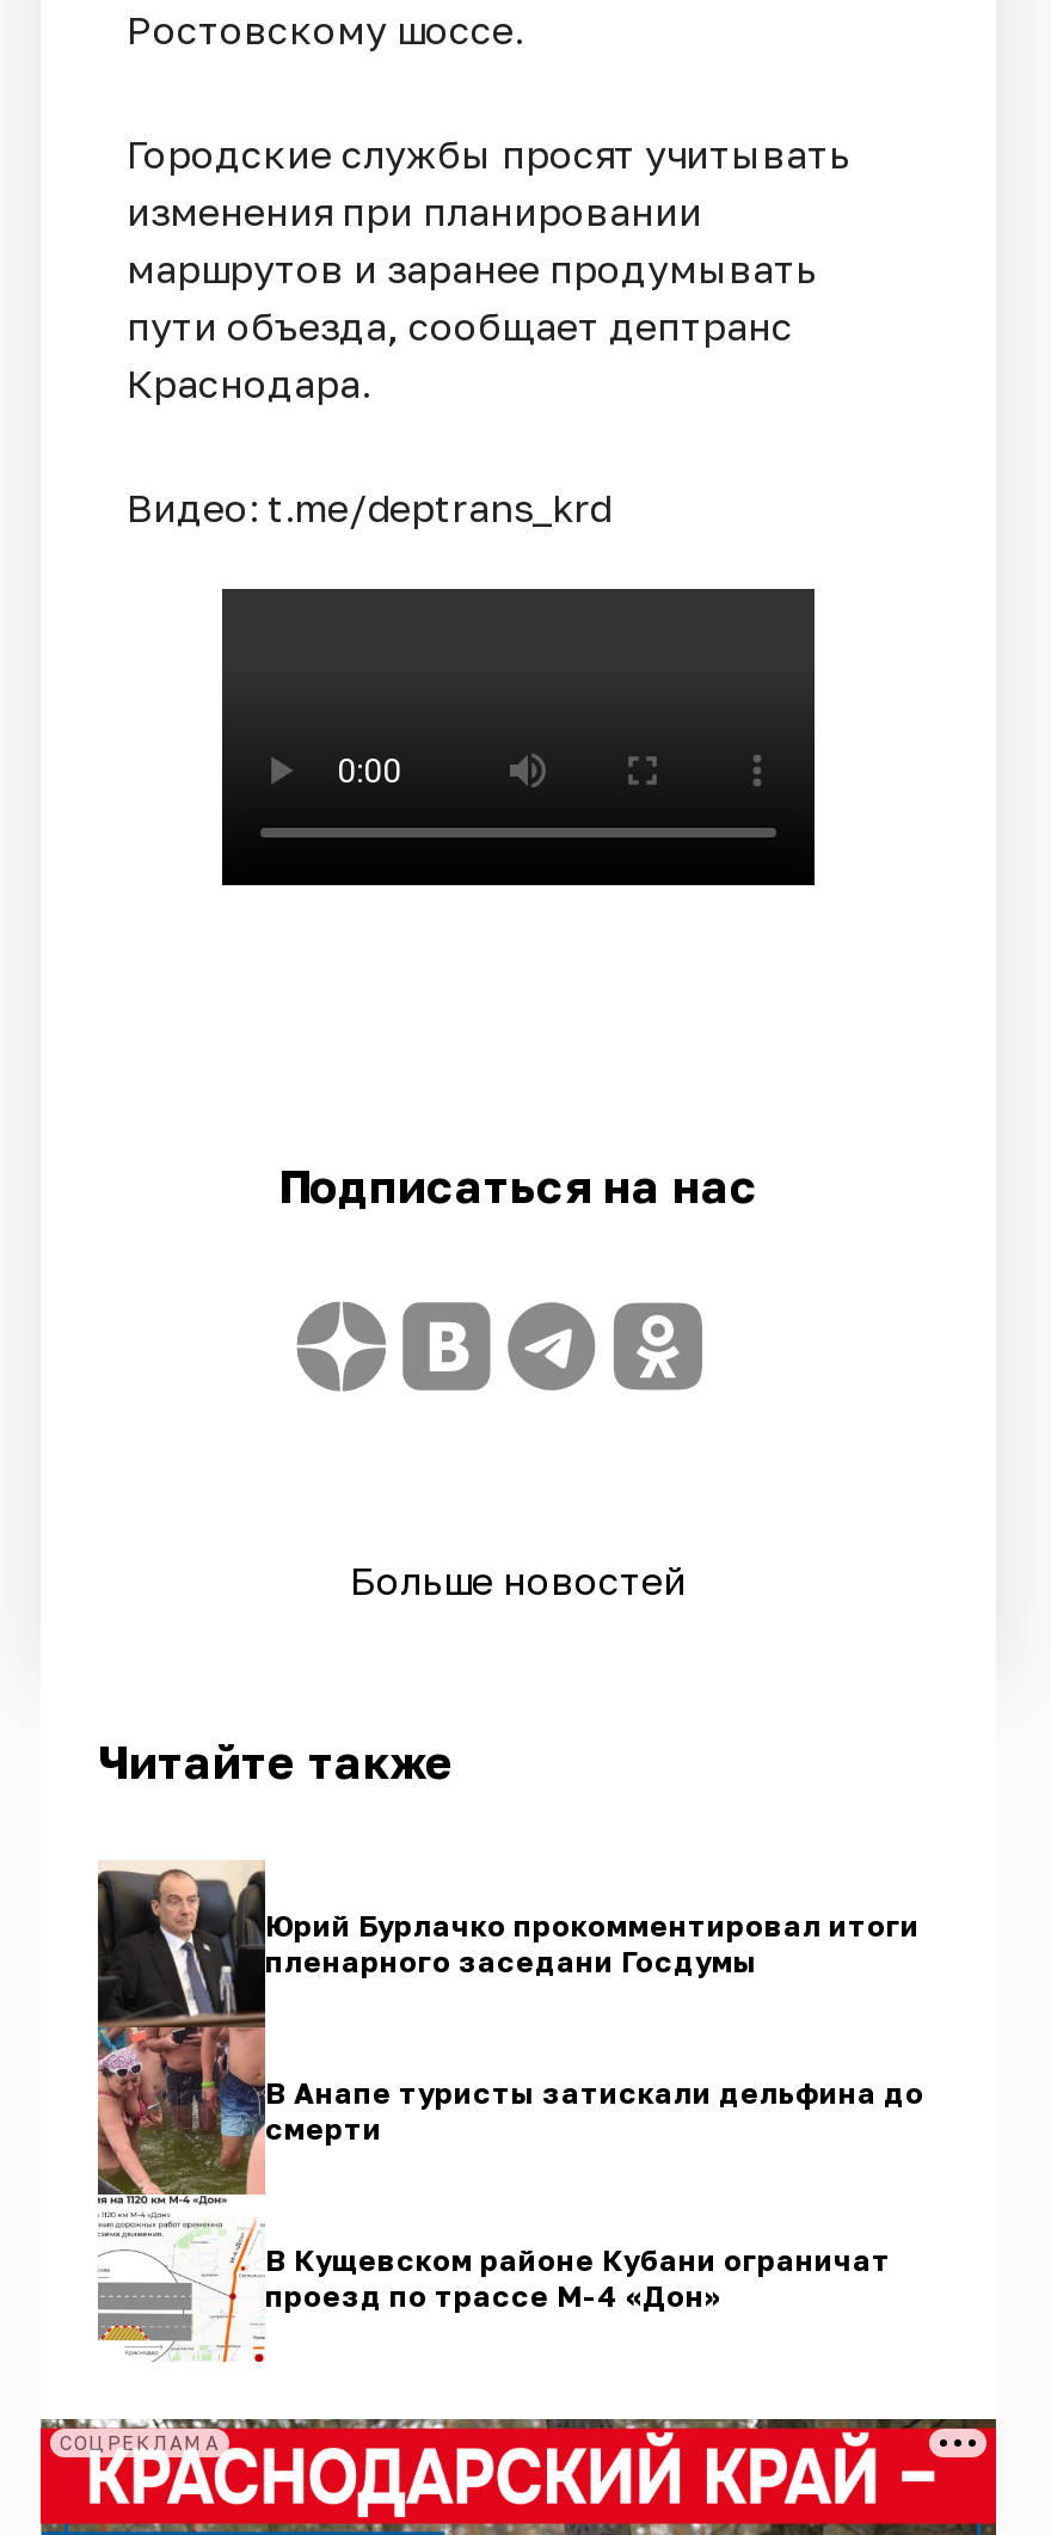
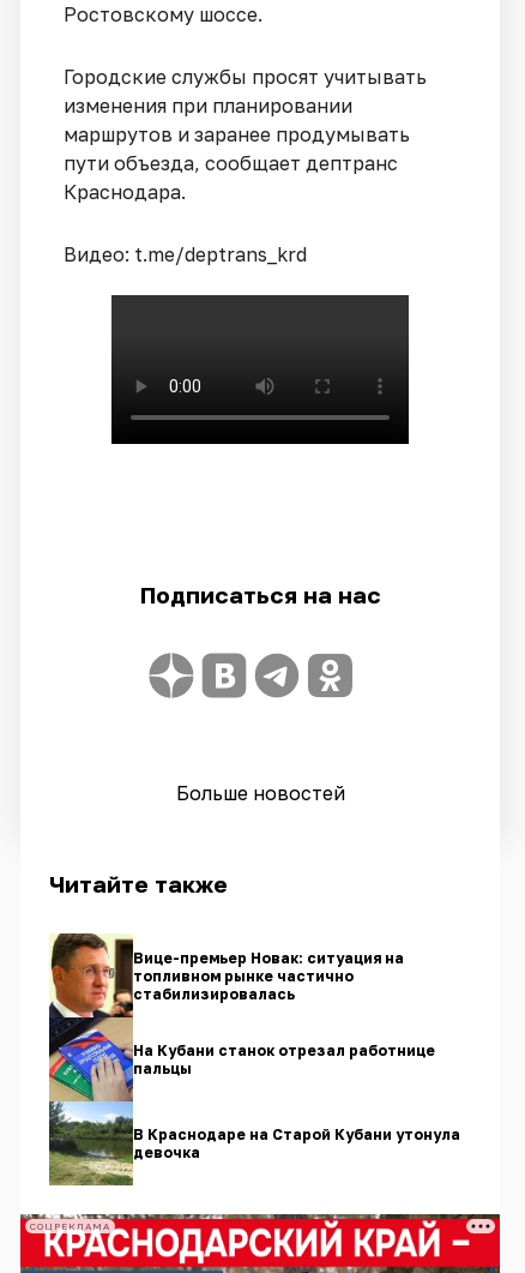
- [image]
- Юрий Бурлачко прокомментировал итоги
- пленарного заседани Госдумы
+ [image]
+ Вице-премьер Новак: ситуация на
+ топливном рынке частично
+ стабилизировалась

- В Анапе туристы затискали дельфина до
- смерти
+ На Кубани станок отрезал работнице
+ пальцы

- В Кущевском районе Кубани ограничат
- проезд по трассе М-4 «Дон»
+ В Краснодаре на Старой Кубани утонула
+ девочка
